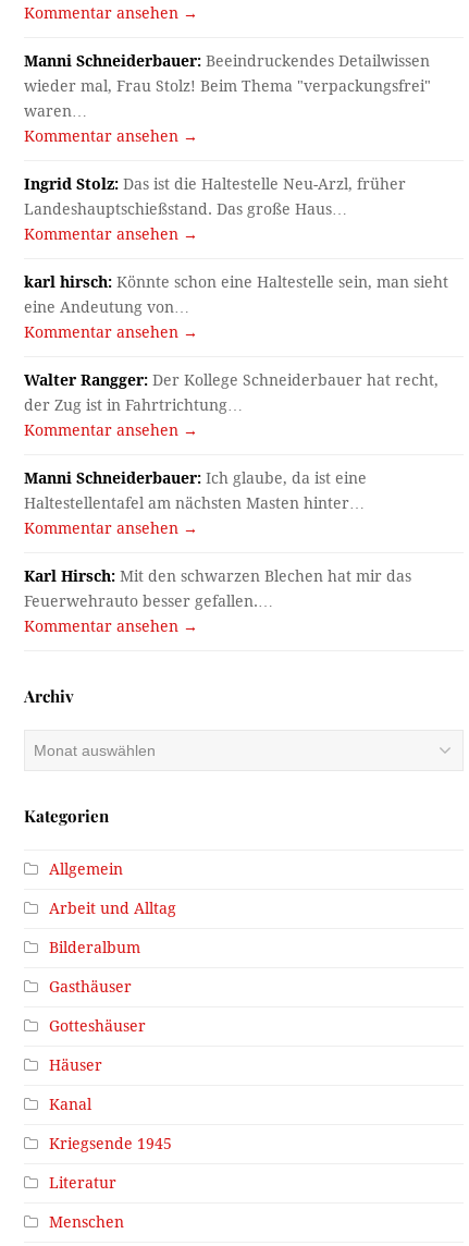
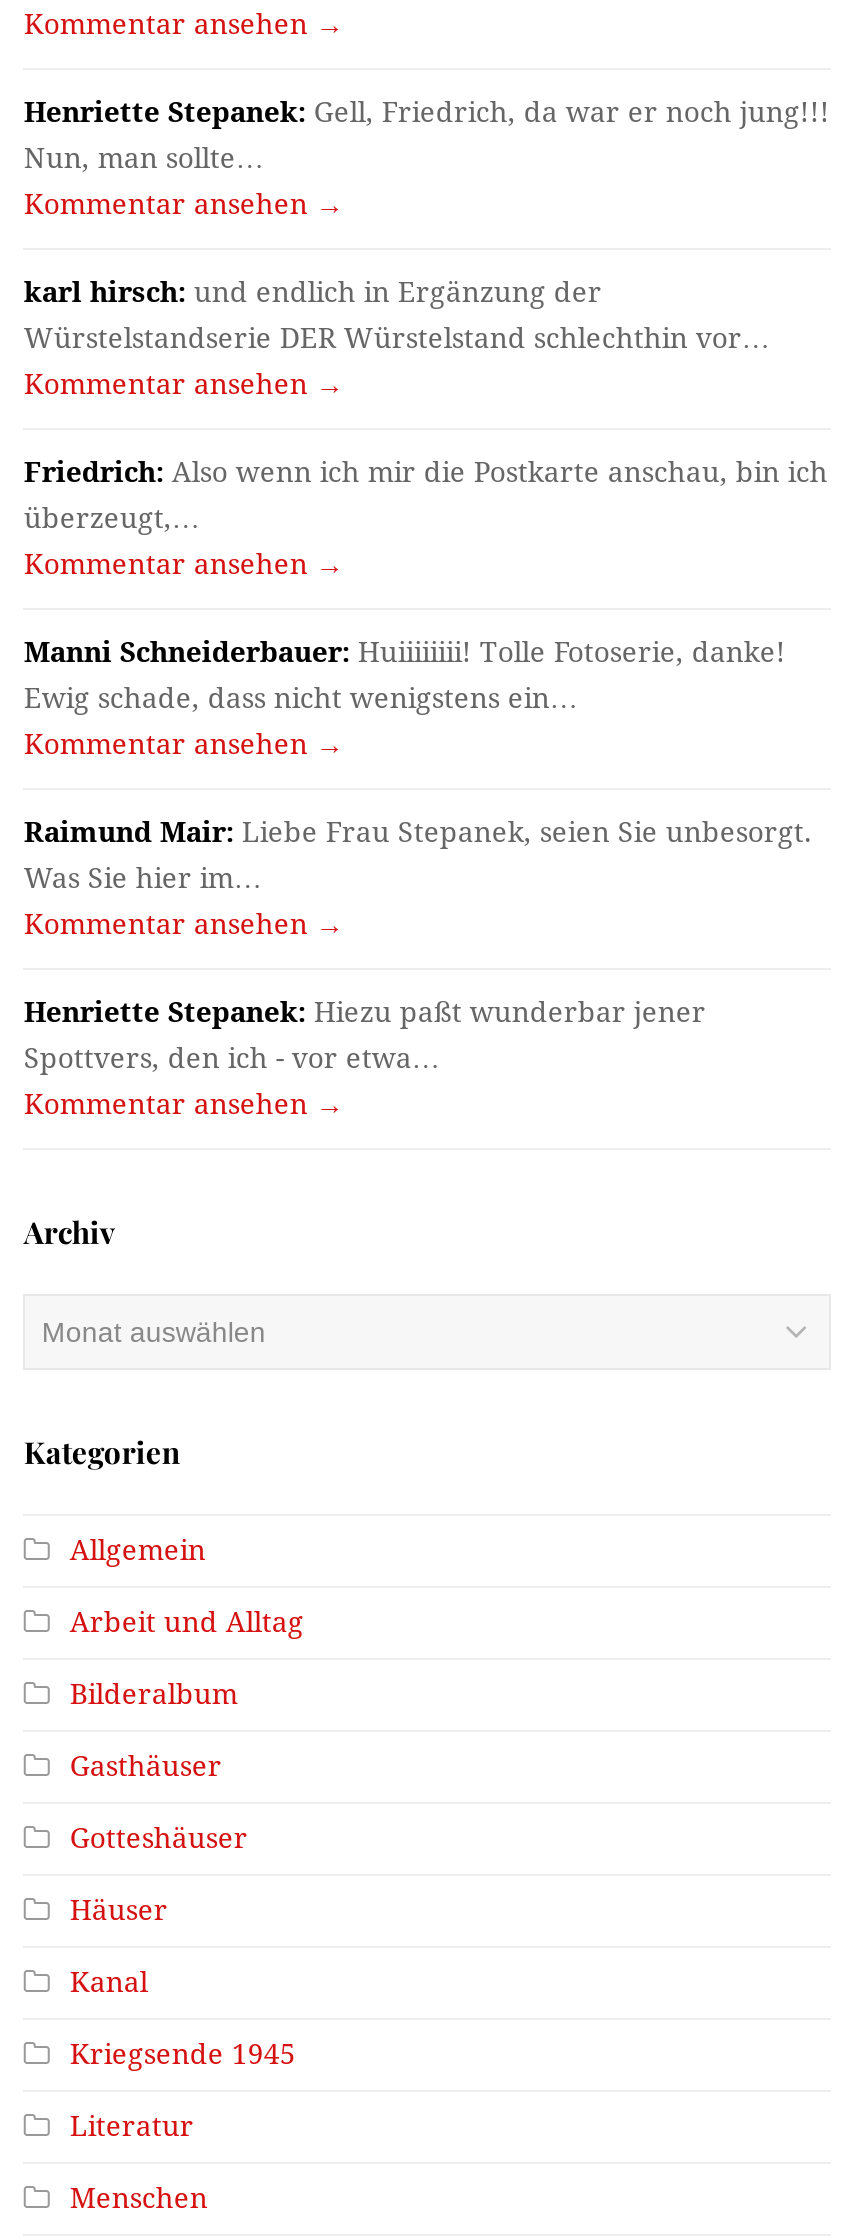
- Manni Schneiderbauer: Beeindruckendes Detailwissen
- wieder mal, Frau Stolz! Beim Thema "verpackungsfrei"
- waren…
+ Henriette Stepanek: Gell, Friedrich, da war er noch jung!!!
+ Nun, man sollte…

- Ingrid Stolz: Das ist die Haltestelle Neu-Arzl, früher
- Landeshauptschießstand. Das große Haus…
+ karl hirsch: und endlich in Ergänzung der
+ Würstelstandserie DER Würstelstand schlechthin vor…

- karl hirsch: Könnte schon eine Haltestelle sein, man sieht
- eine Andeutung von…
+ Friedrich: Also wenn ich mir die Postkarte anschau, bin ich
+ überzeugt,…

- Walter Rangger: Der Kollege Schneiderbauer hat recht,
- der Zug ist in Fahrtrichtung…
+ Manni Schneiderbauer: Huiiiiiiii! Tolle Fotoserie, danke!
+ Ewig schade, dass nicht wenigstens ein…

- Manni Schneiderbauer: Ich glaube, da ist eine
- Haltestellentafel am nächsten Masten hinter…
+ Raimund Mair: Liebe Frau Stepanek, seien Sie unbesorgt.
+ Was Sie hier im…

- Karl Hirsch: Mit den schwarzen Blechen hat mir das
- Feuerwehrauto besser gefallen.…
+ Henriette Stepanek: Hiezu paßt wunderbar jener
+ Spottvers, den ich - vor etwa…
